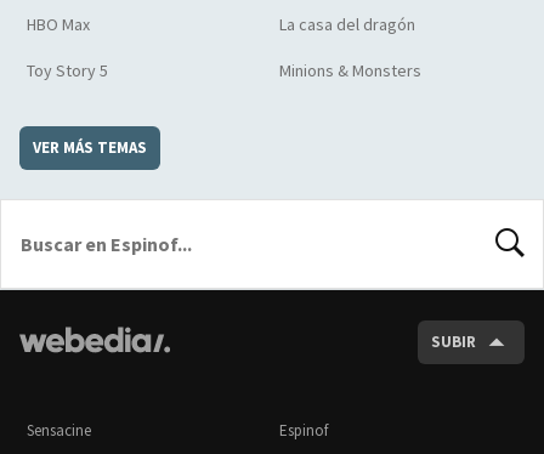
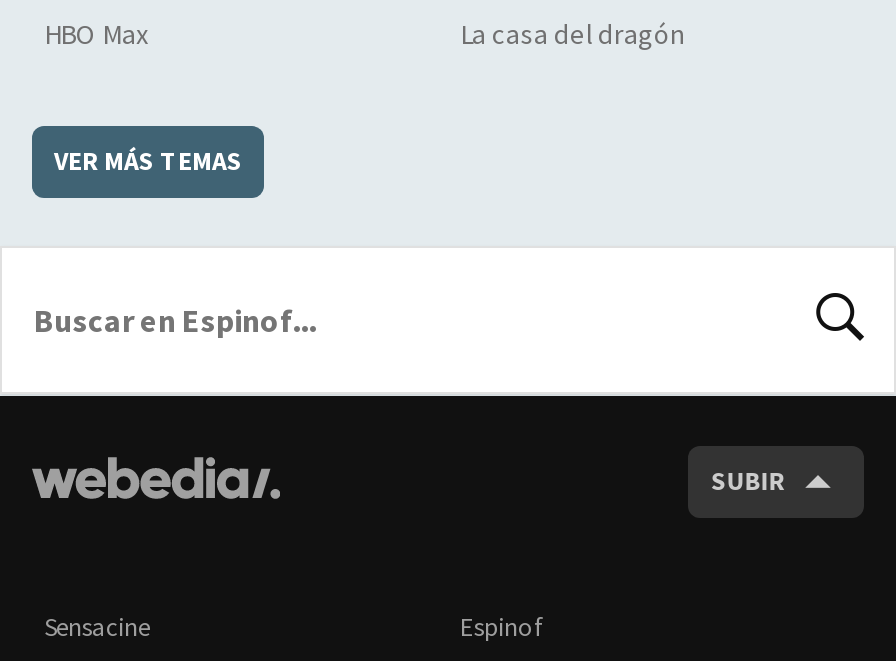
- Toy Story 5
- Minions & Monsters
